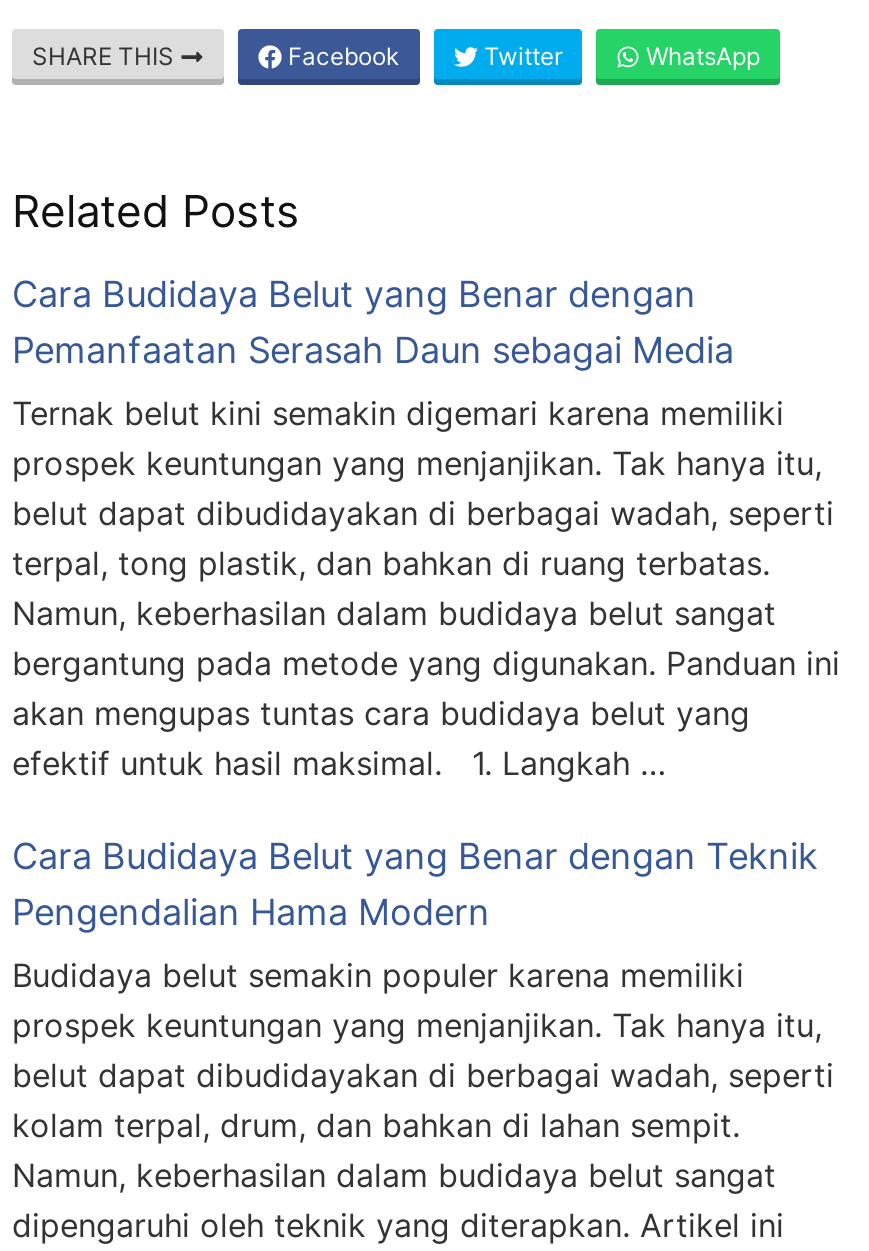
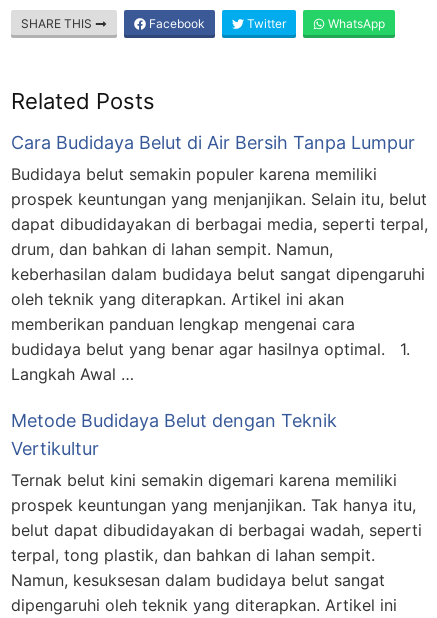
- Cara Budidaya Belut yang Benar dengan
- Pemanfaatan Serasah Daun sebagai Media
+ Cara Budidaya Belut di Air Bersih Tanpa Lumpur
+ prospek keuntungan yang menjanjikan. Selain itu, belut
+ dapat dibudidayakan di berbagai media, seperti terpal,
+ drum, dan bahkan di lahan sempit. Namun,
+ keberhasilan dalam budidaya belut sangat dipengaruhi
+ oleh teknik yang diterapkan. Artikel ini akan
+ memberikan panduan lengkap mengenai cara
+ budidaya belut yang benar agar hasilnya optimal. 1.
+ Langkah Awal …
+ Metode Budidaya Belut dengan Teknik
+ Vertikultur

moved down: Ternak belut kini semakin digemari karena memiliki | prospek keuntungan yang menjanjikan. Tak hanya itu, | belut dapat dibudidayakan di berbagai wadah, seperti

- terpal, tong plastik, dan bahkan di ruang terbatas.
- Namun, keberhasilan dalam budidaya belut sangat
- bergantung pada metode yang digunakan. Panduan ini
- akan mengupas tuntas cara budidaya belut yang
- efektif untuk hasil maksimal. 1. Langkah …
- Cara Budidaya Belut yang Benar dengan Teknik
- Pengendalian Hama Modern
- prospek keuntungan yang menjanjikan. Tak hanya itu,
- belut dapat dibudidayakan di berbagai wadah, seperti
- kolam terpal, drum, dan bahkan di lahan sempit.
- Namun, keberhasilan dalam budidaya belut sangat
+ terpal, tong plastik, dan bahkan di lahan sempit.
+ Namun, kesuksesan dalam budidaya belut sangat

moved up: Budidaya belut semakin populer karena memiliki
